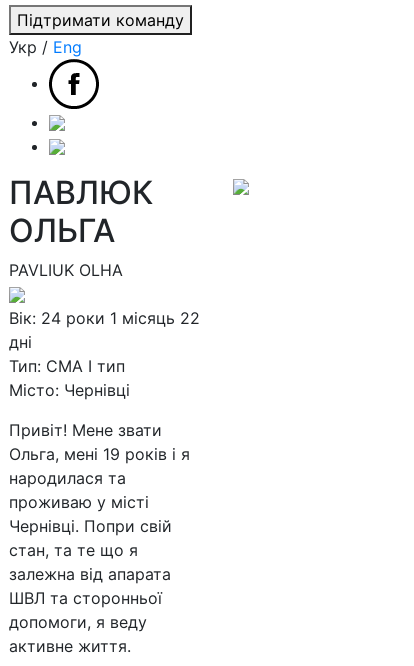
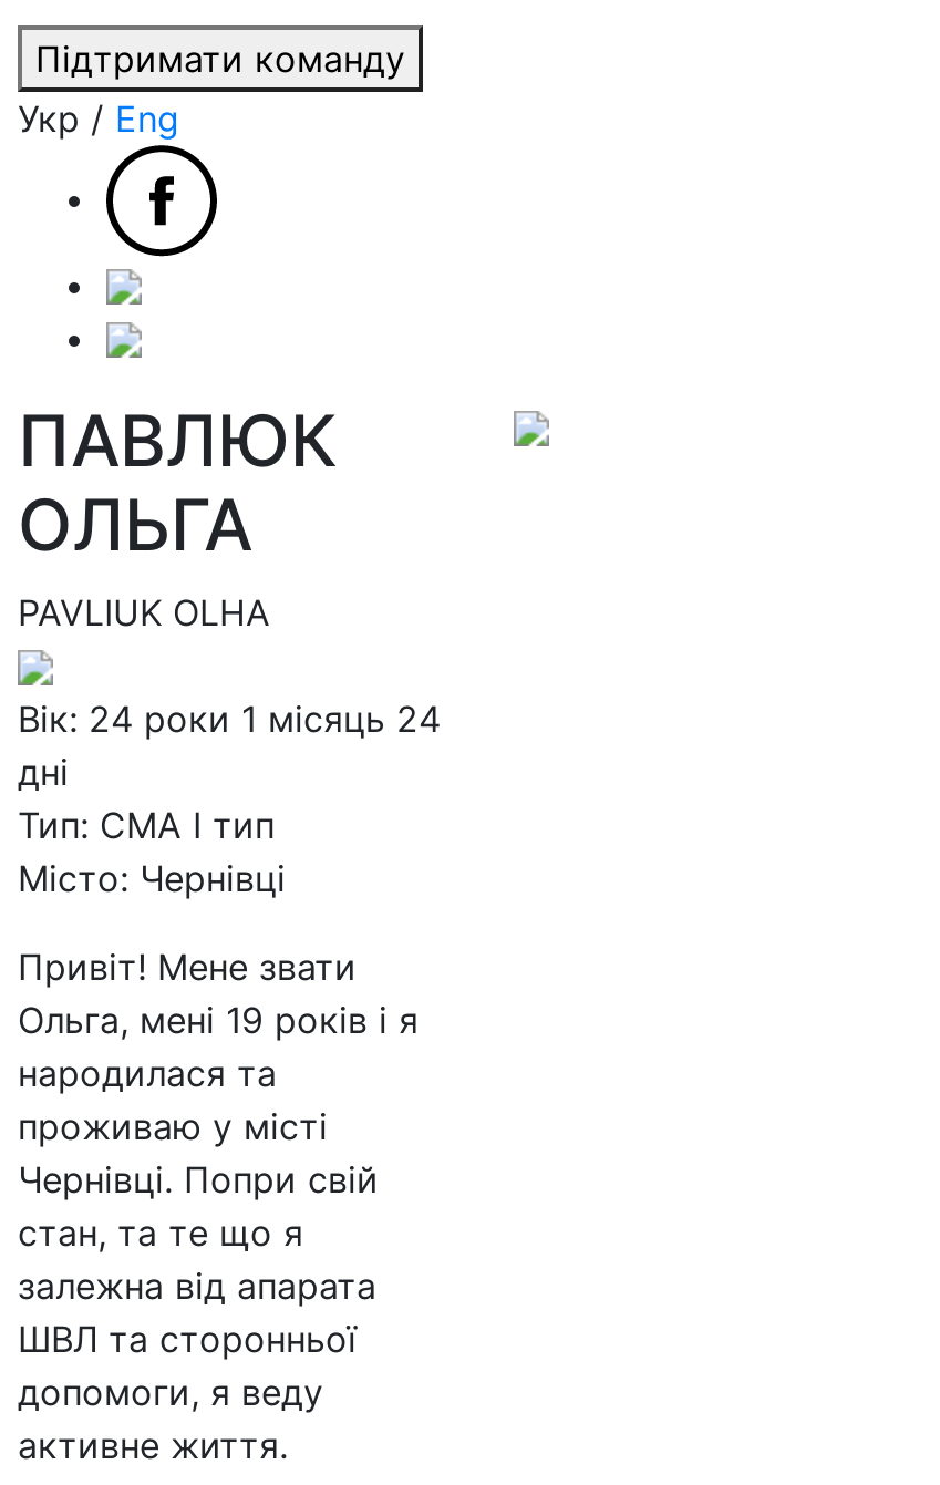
- Вік: 24 роки 1 місяць 22
+ Вік: 24 роки 1 місяць 24
